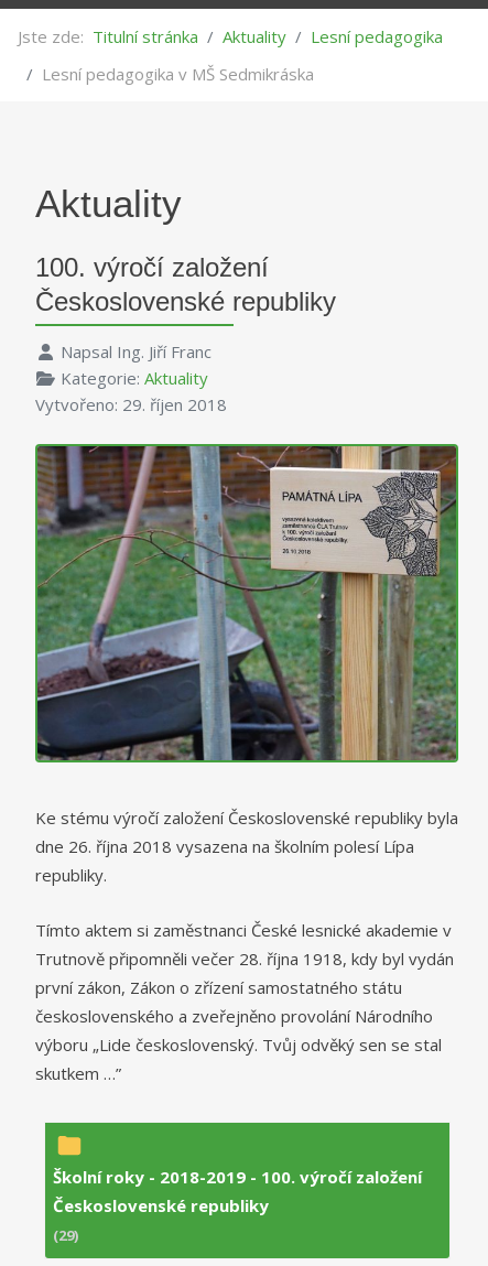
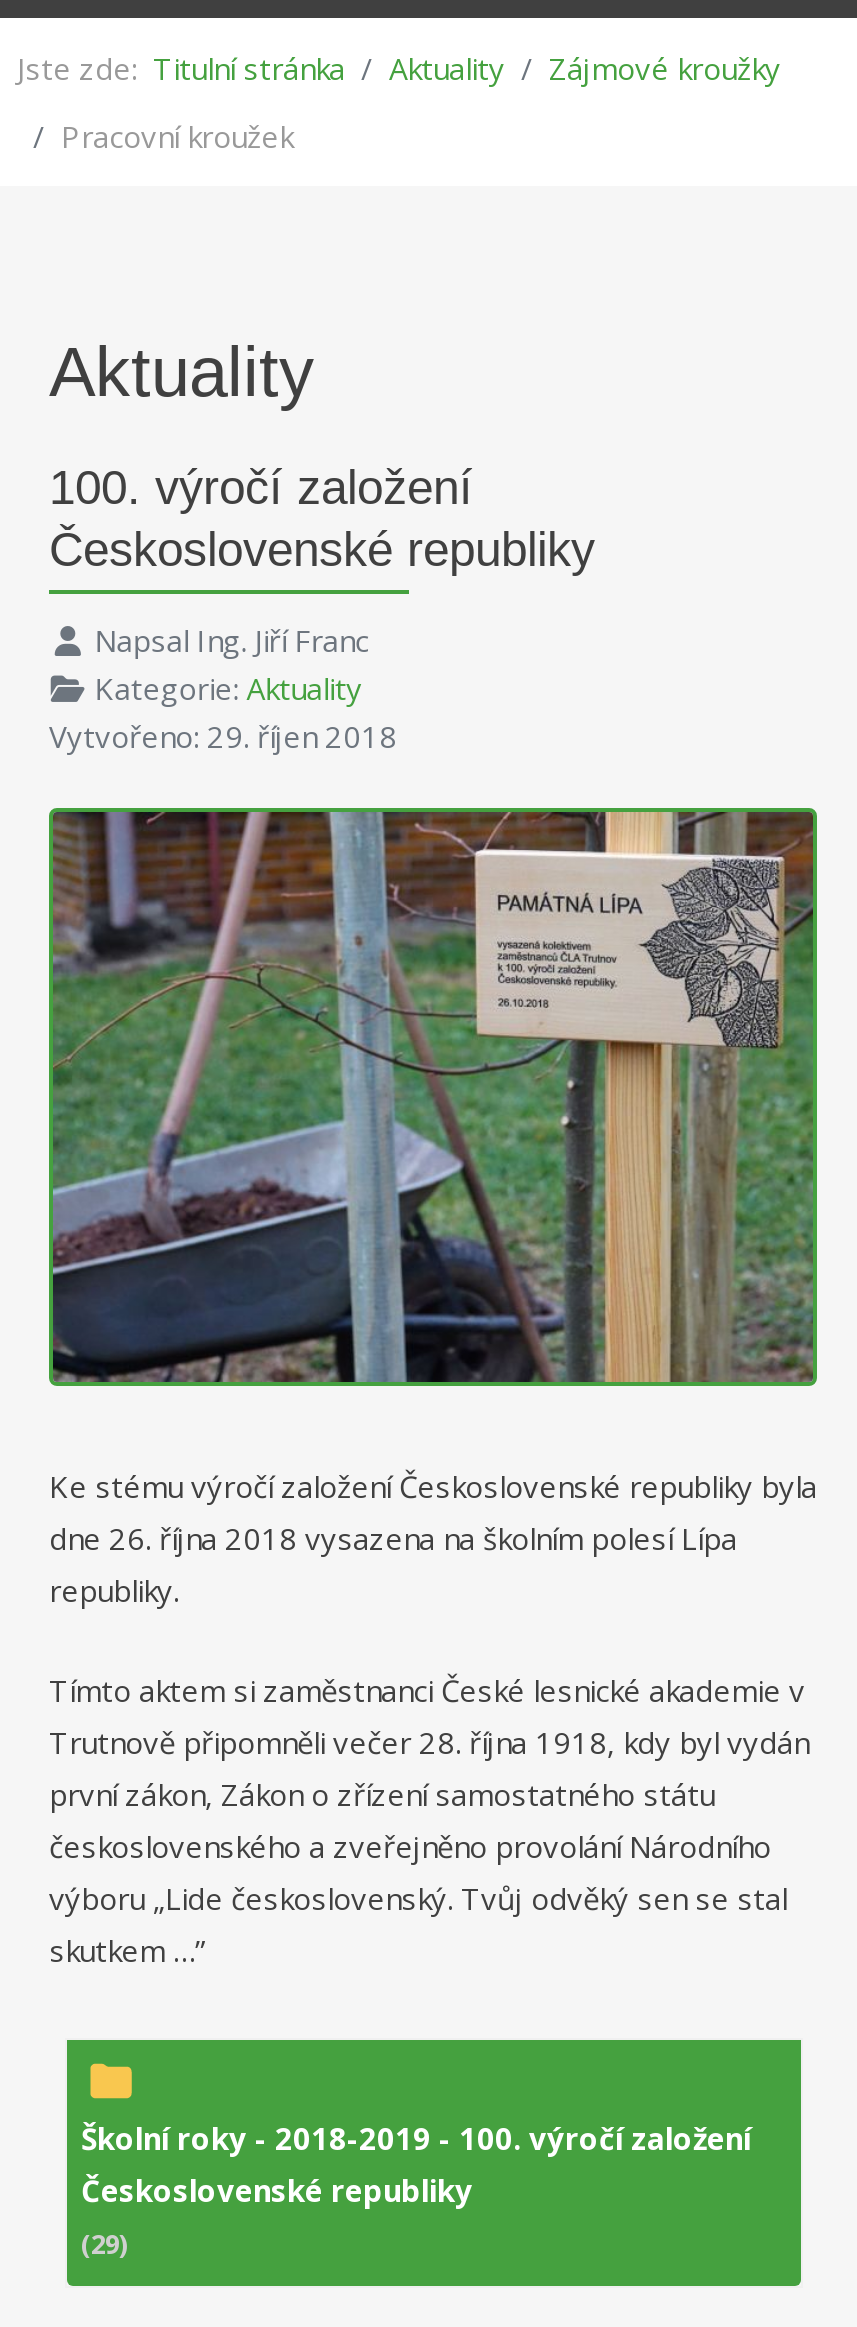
- Lesní pedagogika
+ Zájmové kroužky

- Lesní pedagogika v MŠ Sedmikráska
+ Pracovní kroužek
